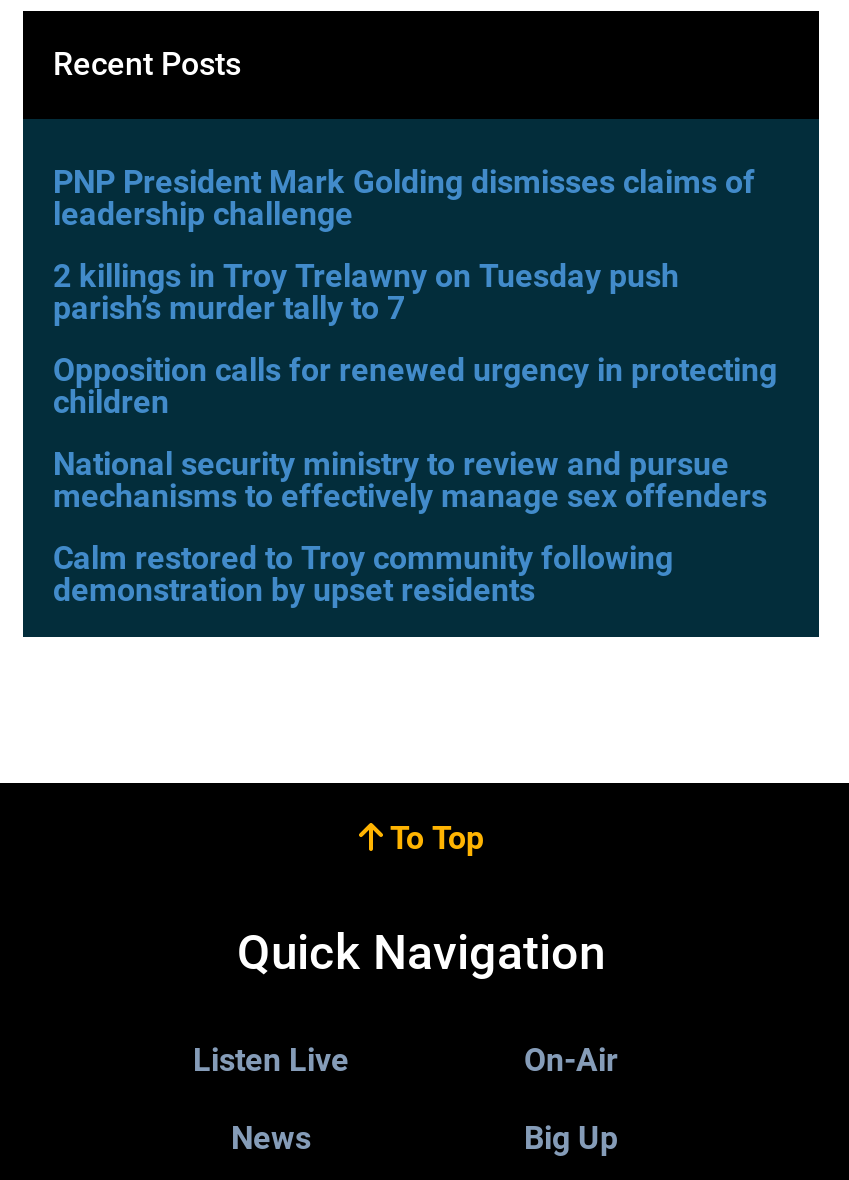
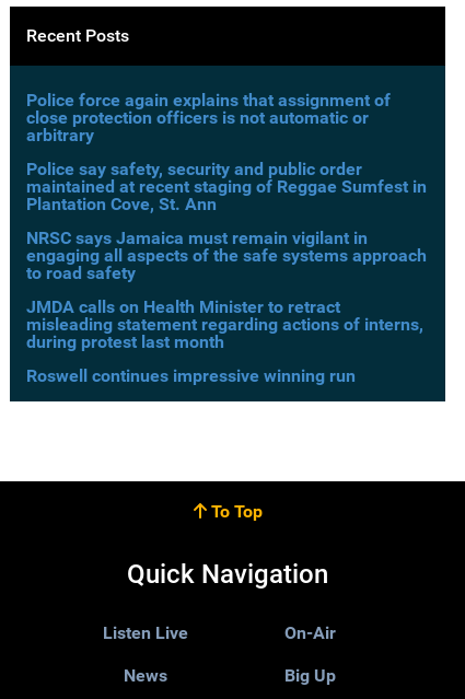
- PNP President Mark Golding dismisses claims of
- leadership challenge
+ Police force again explains that assignment of
+ close protection officers is not automatic or
+ arbitrary

- 2 killings in Troy Trelawny on Tuesday push
- parish’s murder tally to 7
+ Police say safety, security and public order
+ maintained at recent staging of Reggae Sumfest in
+ Plantation Cove, St. Ann

- Opposition calls for renewed urgency in protecting
- children
+ NRSC says Jamaica must remain vigilant in
+ engaging all aspects of the safe systems approach
+ to road safety

- National security ministry to review and pursue
- mechanisms to effectively manage sex offenders
+ JMDA calls on Health Minister to retract
+ misleading statement regarding actions of interns,
+ during protest last month

- Calm restored to Troy community following
- demonstration by upset residents
+ Roswell continues impressive winning run
